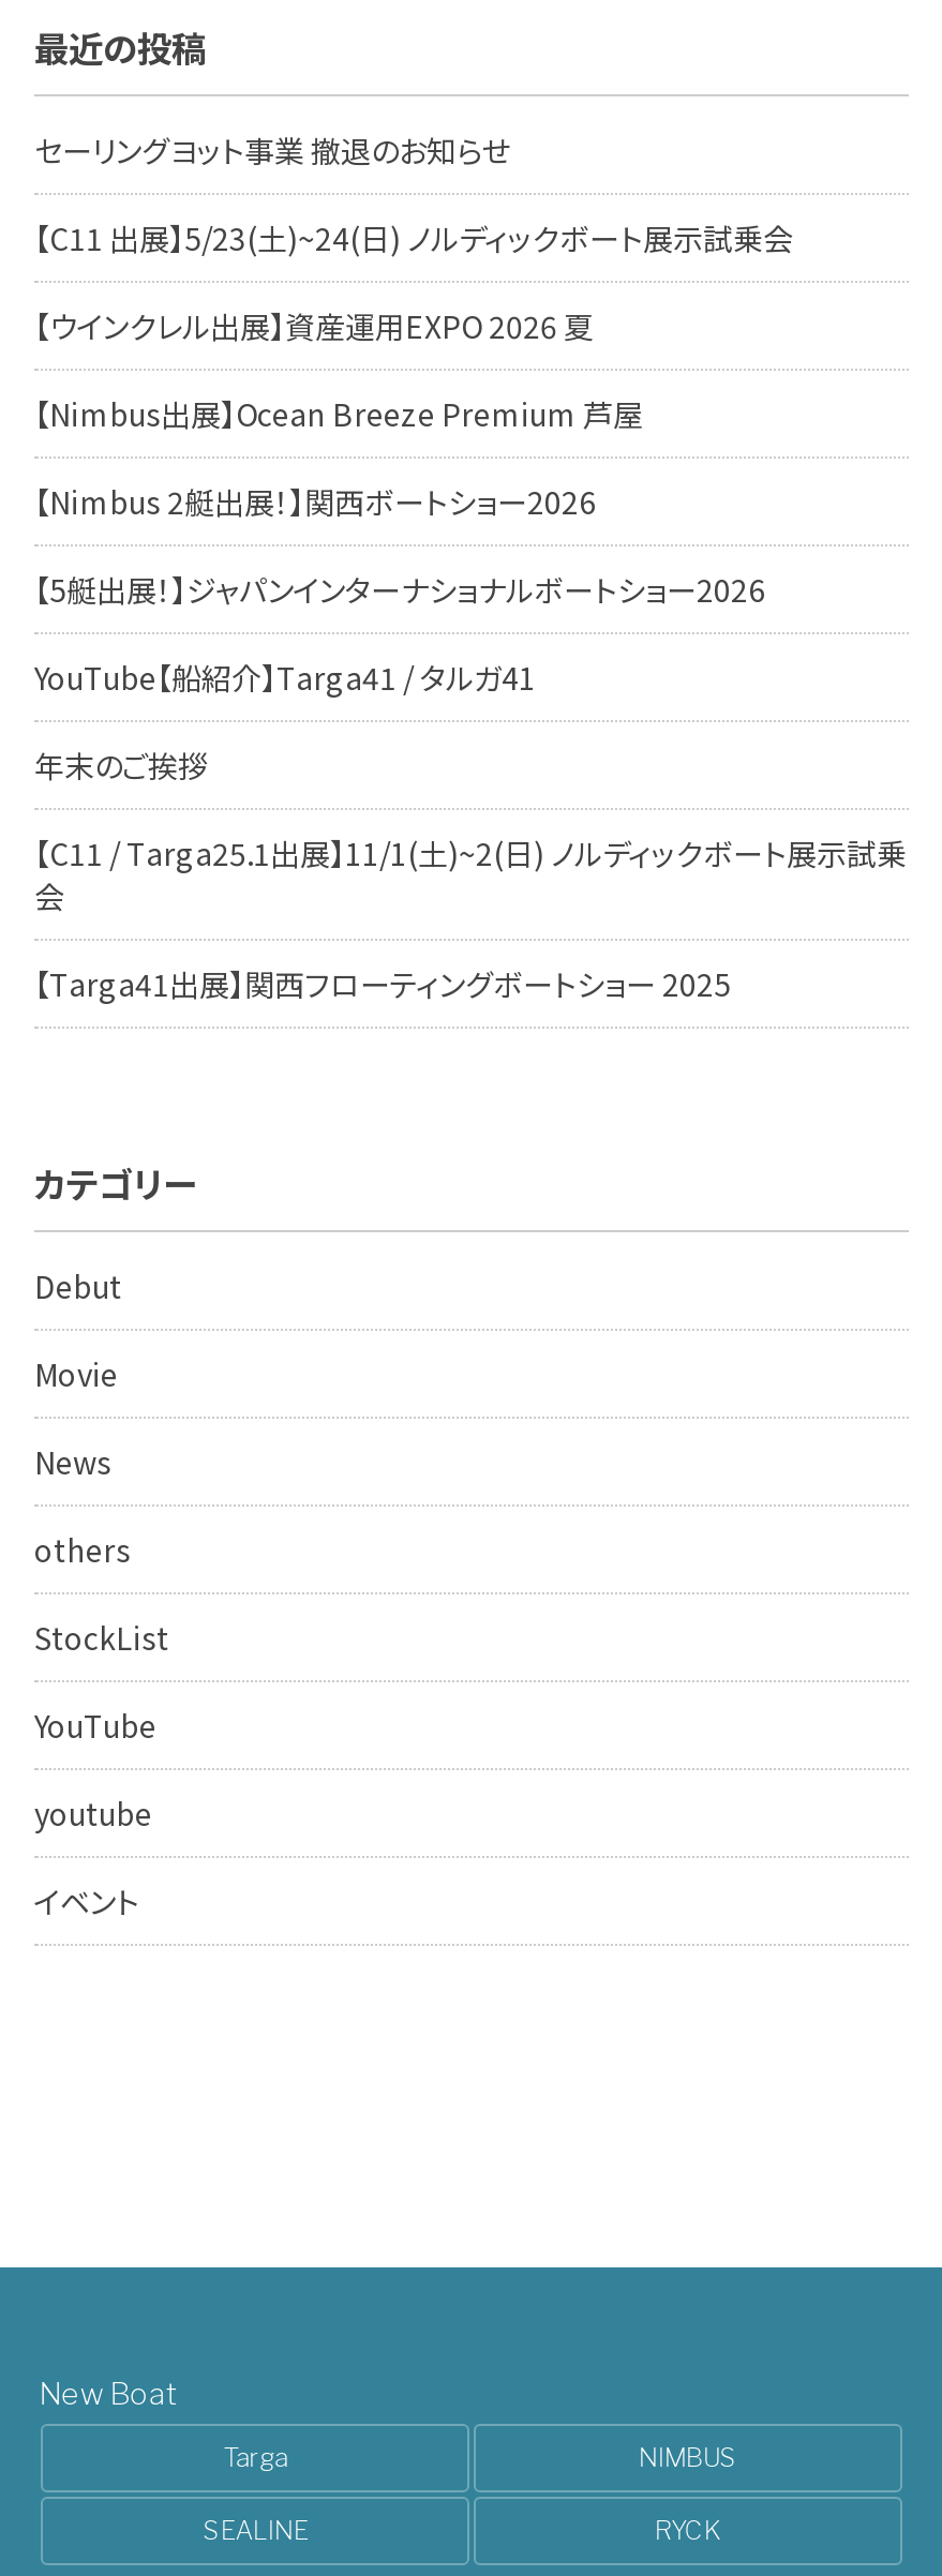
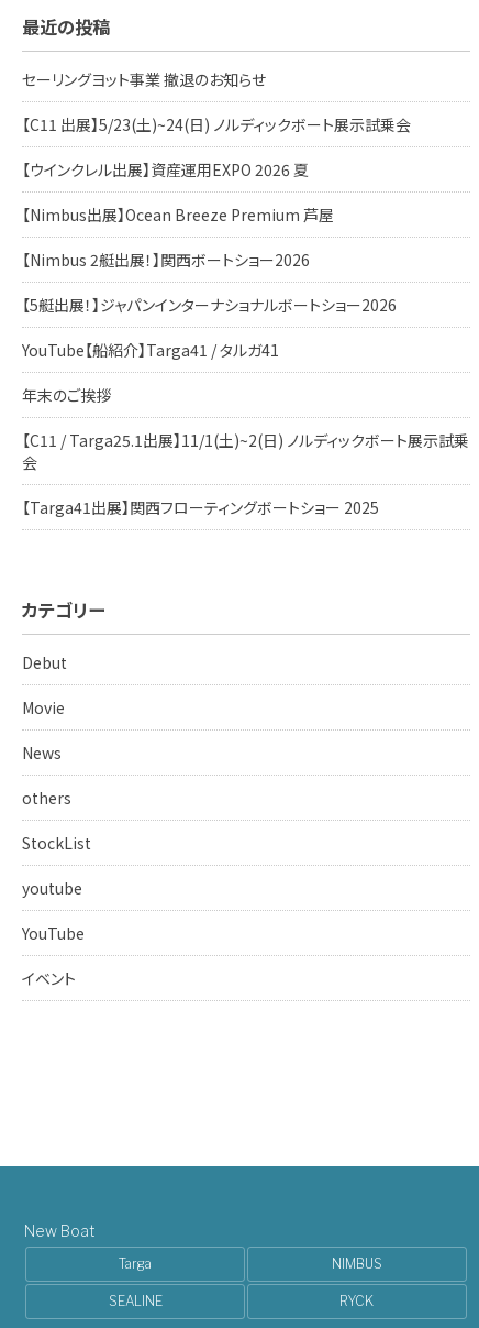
moved down: YouTube

moved up: youtube
